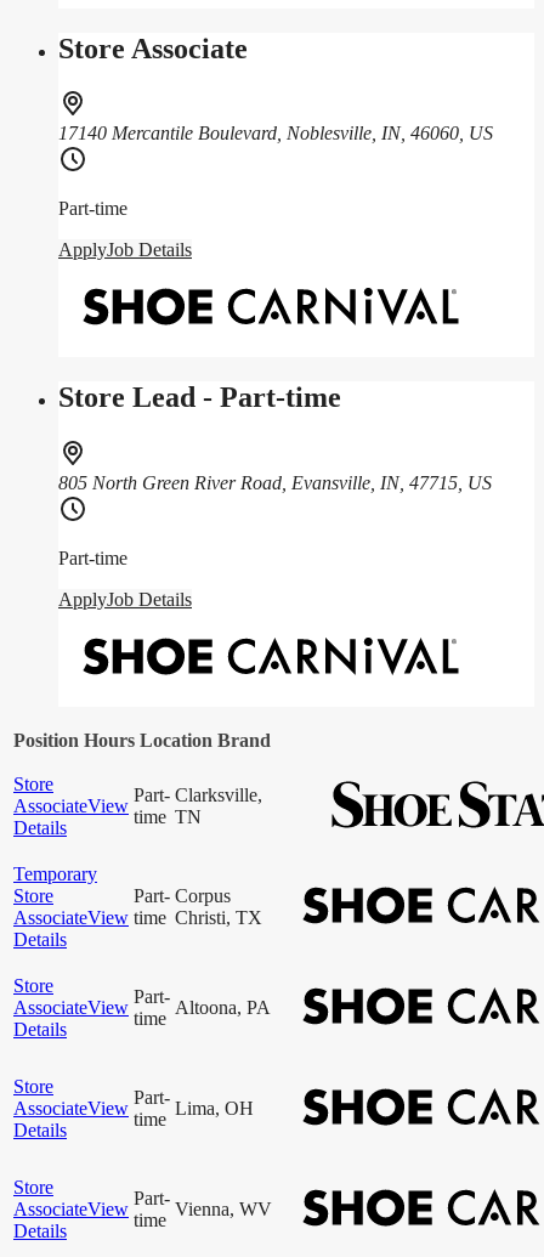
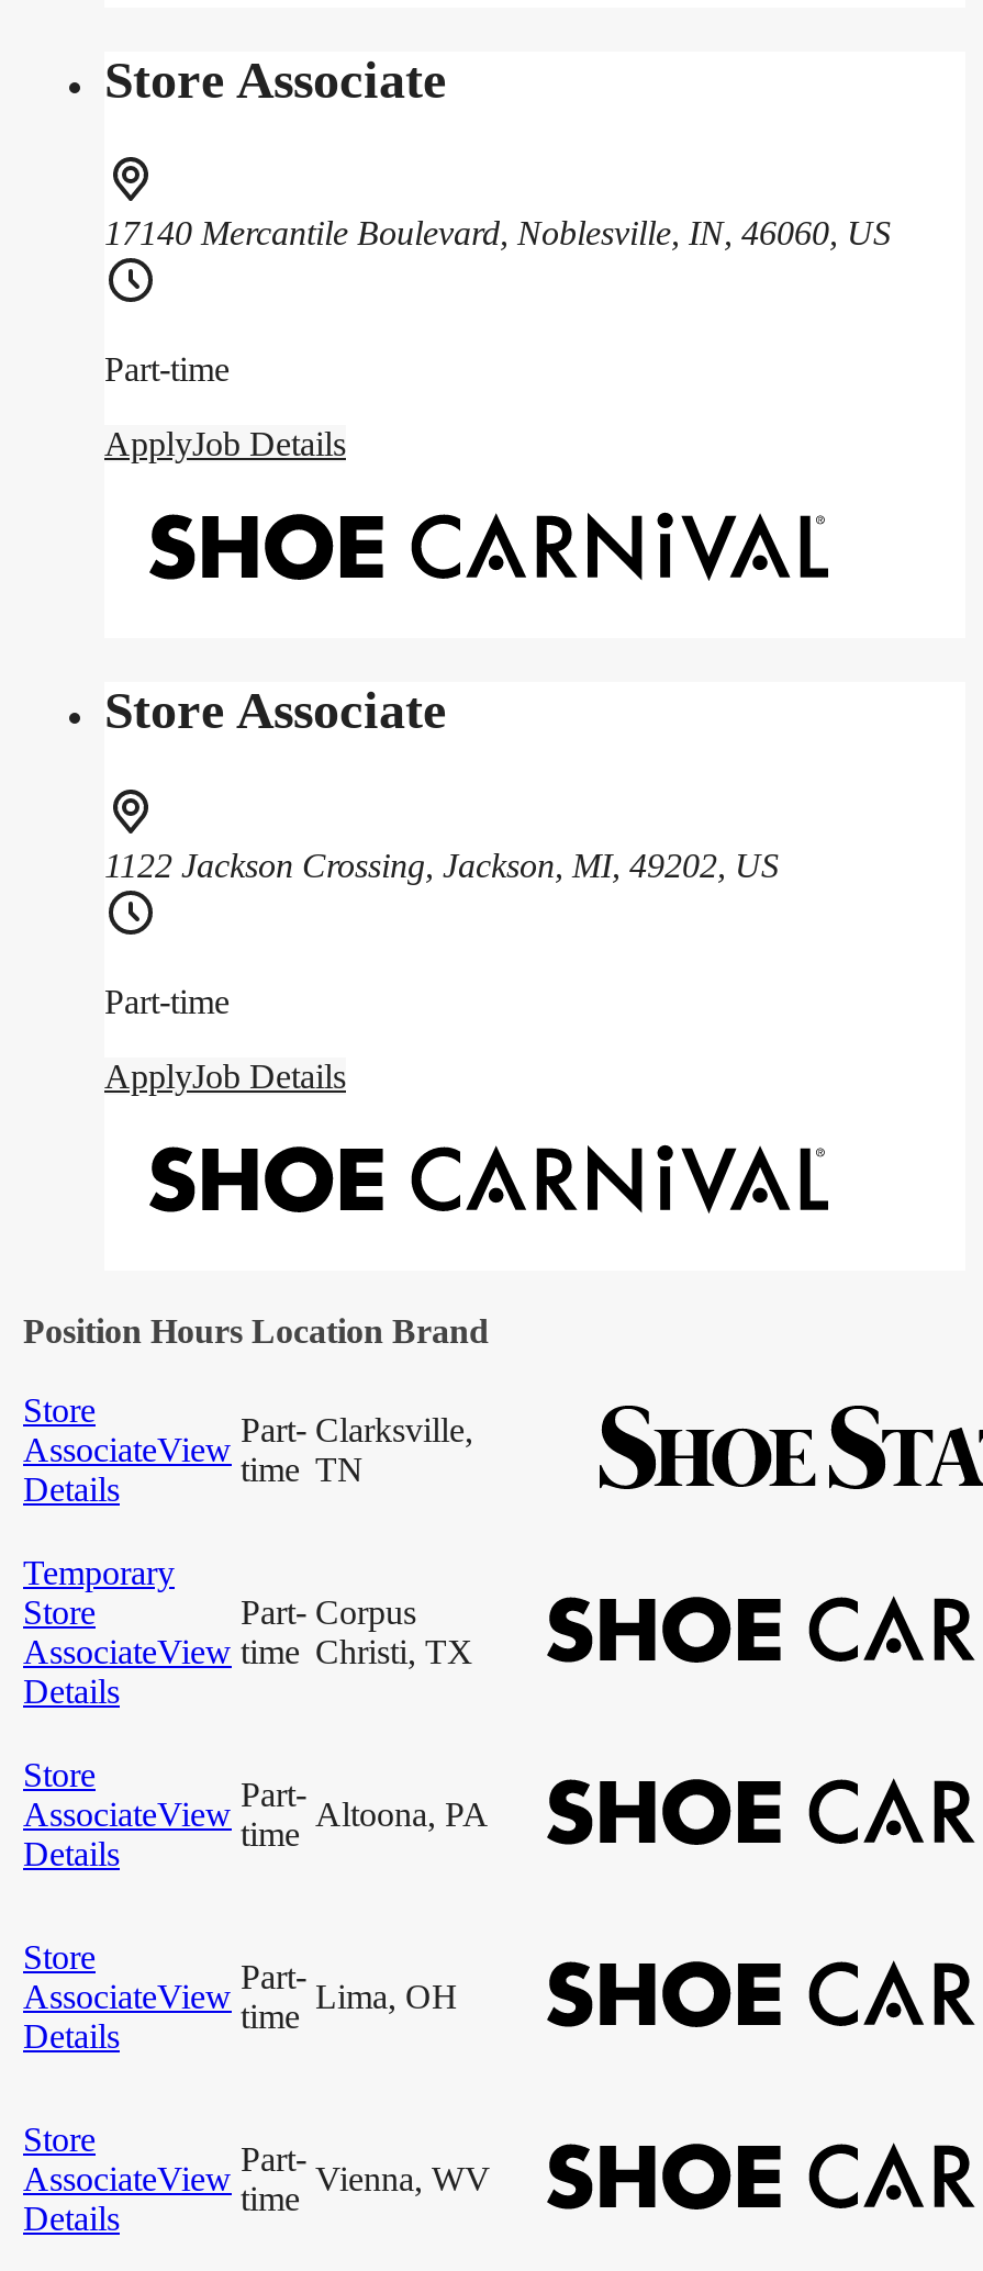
- Store Lead - Part-time
+ Store Associate

- 805 North Green River Road, Evansville, IN, 47715, US
+ 1122 Jackson Crossing, Jackson, MI, 49202, US
